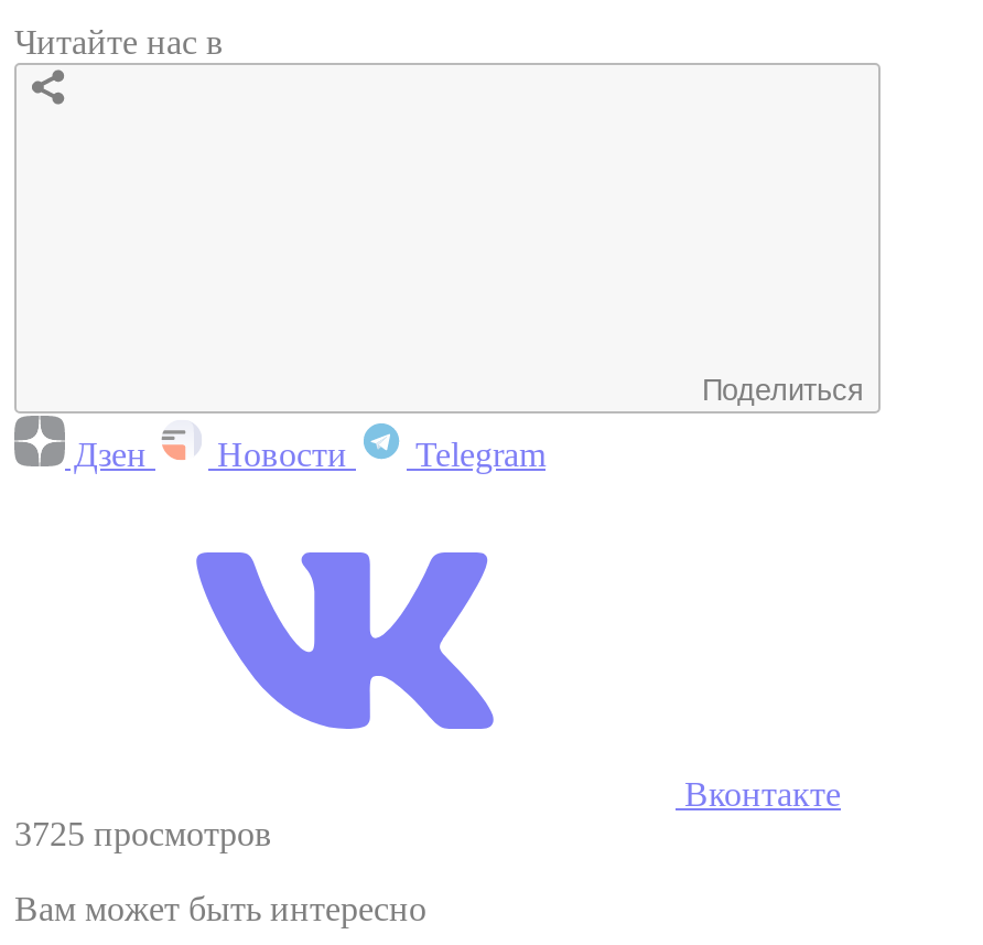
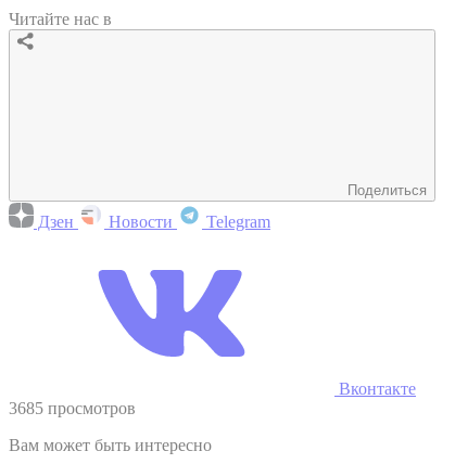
- 3725 просмотров
+ 3685 просмотров
